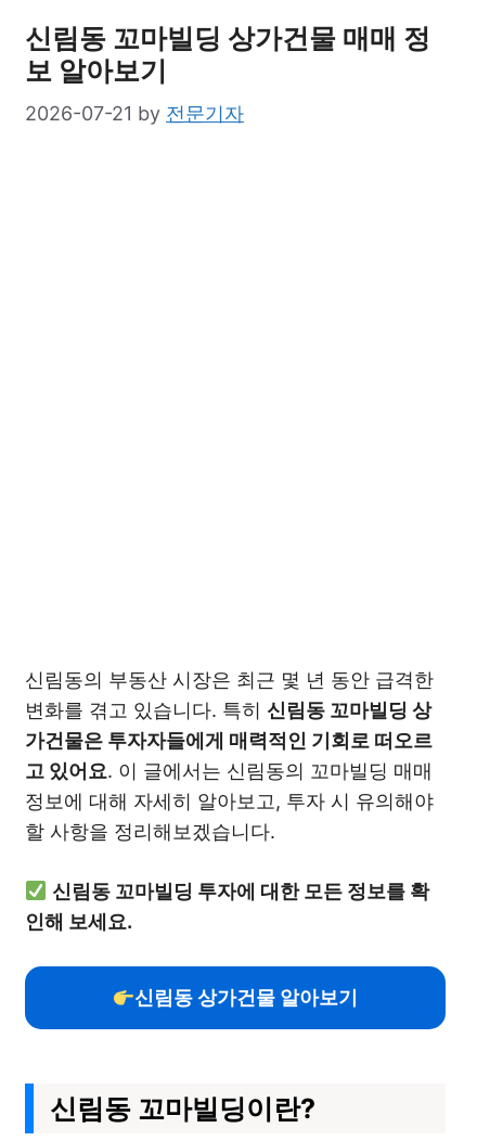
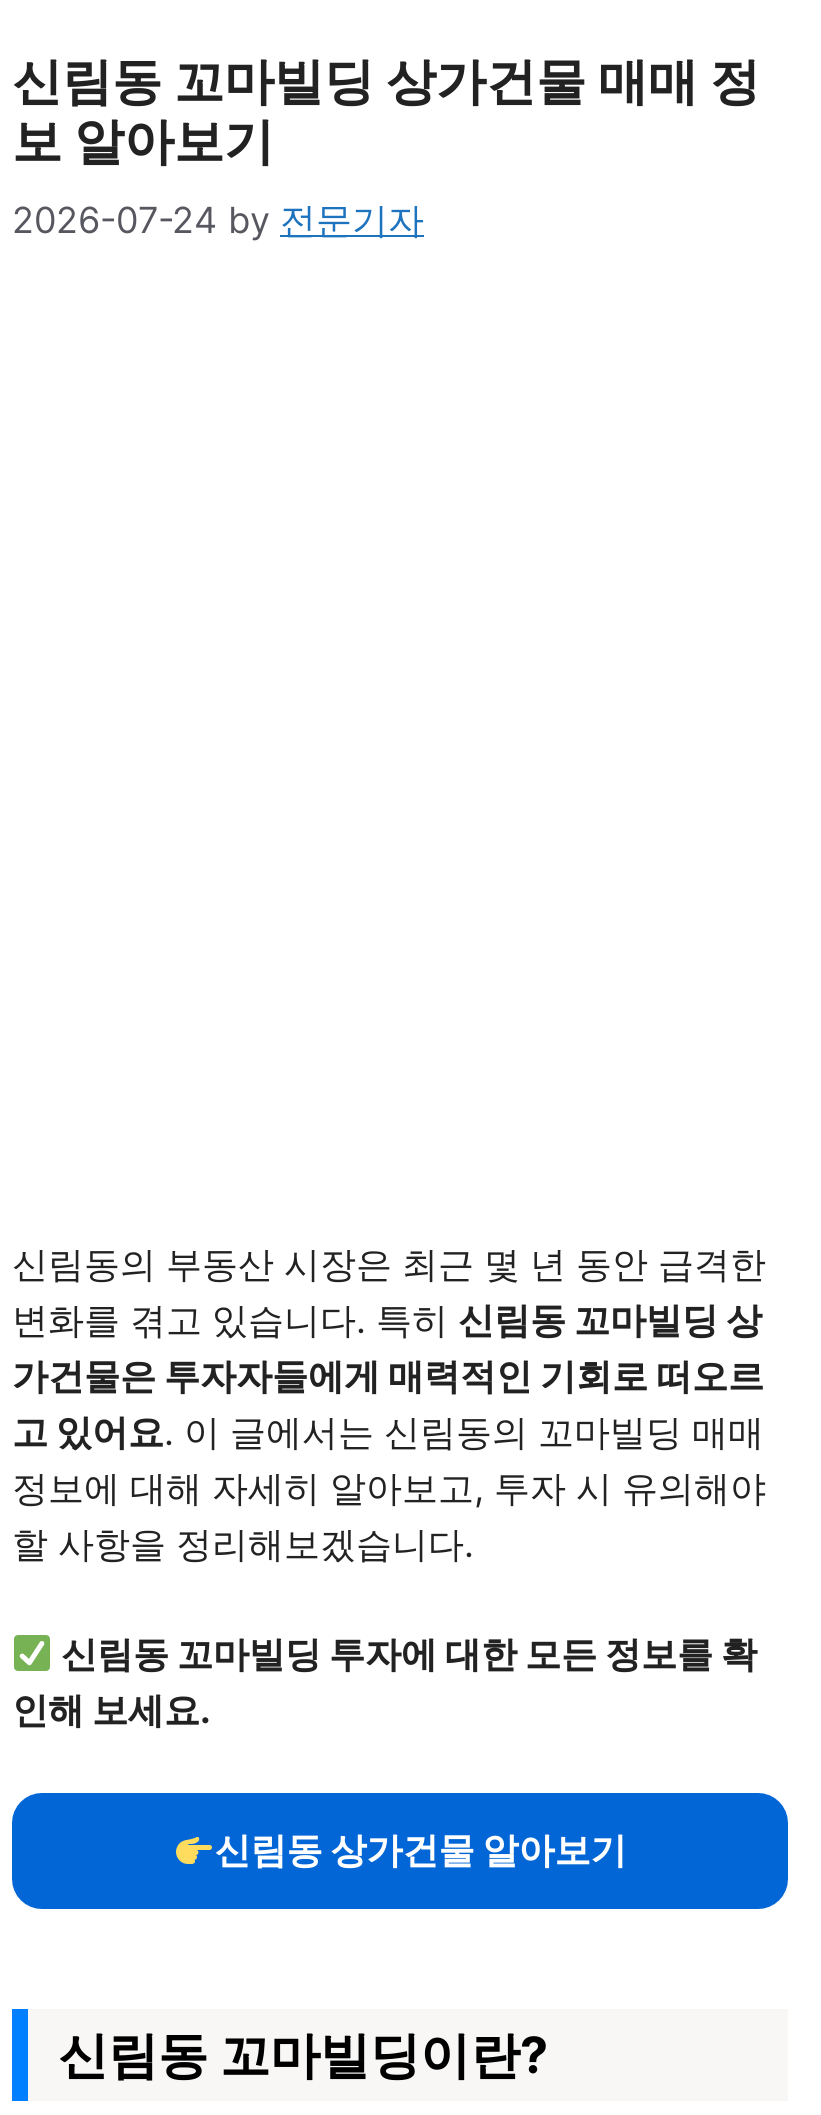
- 2026-07-21 by 전문기자
+ 2026-07-24 by 전문기자
